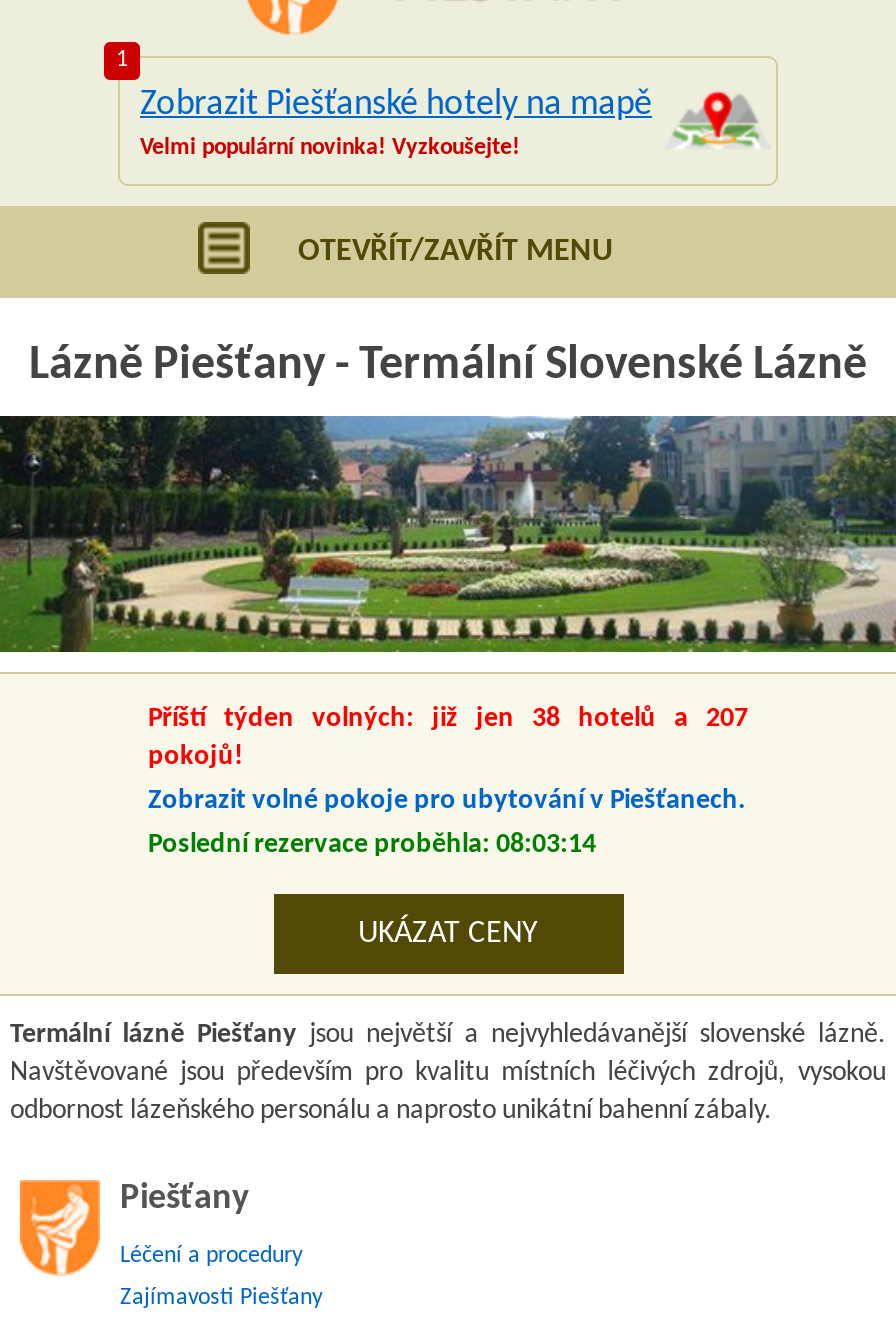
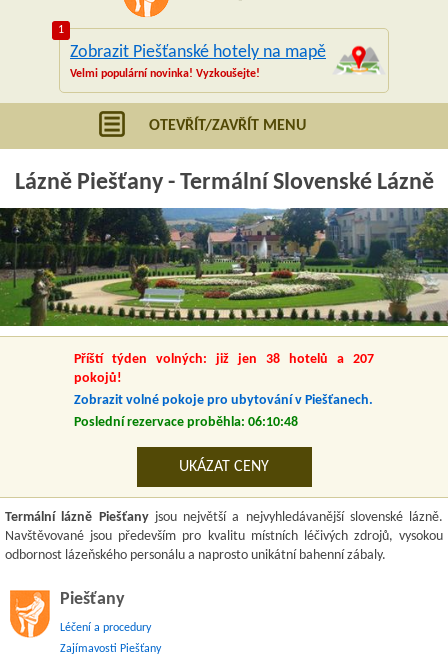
- Poslední rezervace proběhla: 08:03:14
+ Poslední rezervace proběhla: 06:10:48
